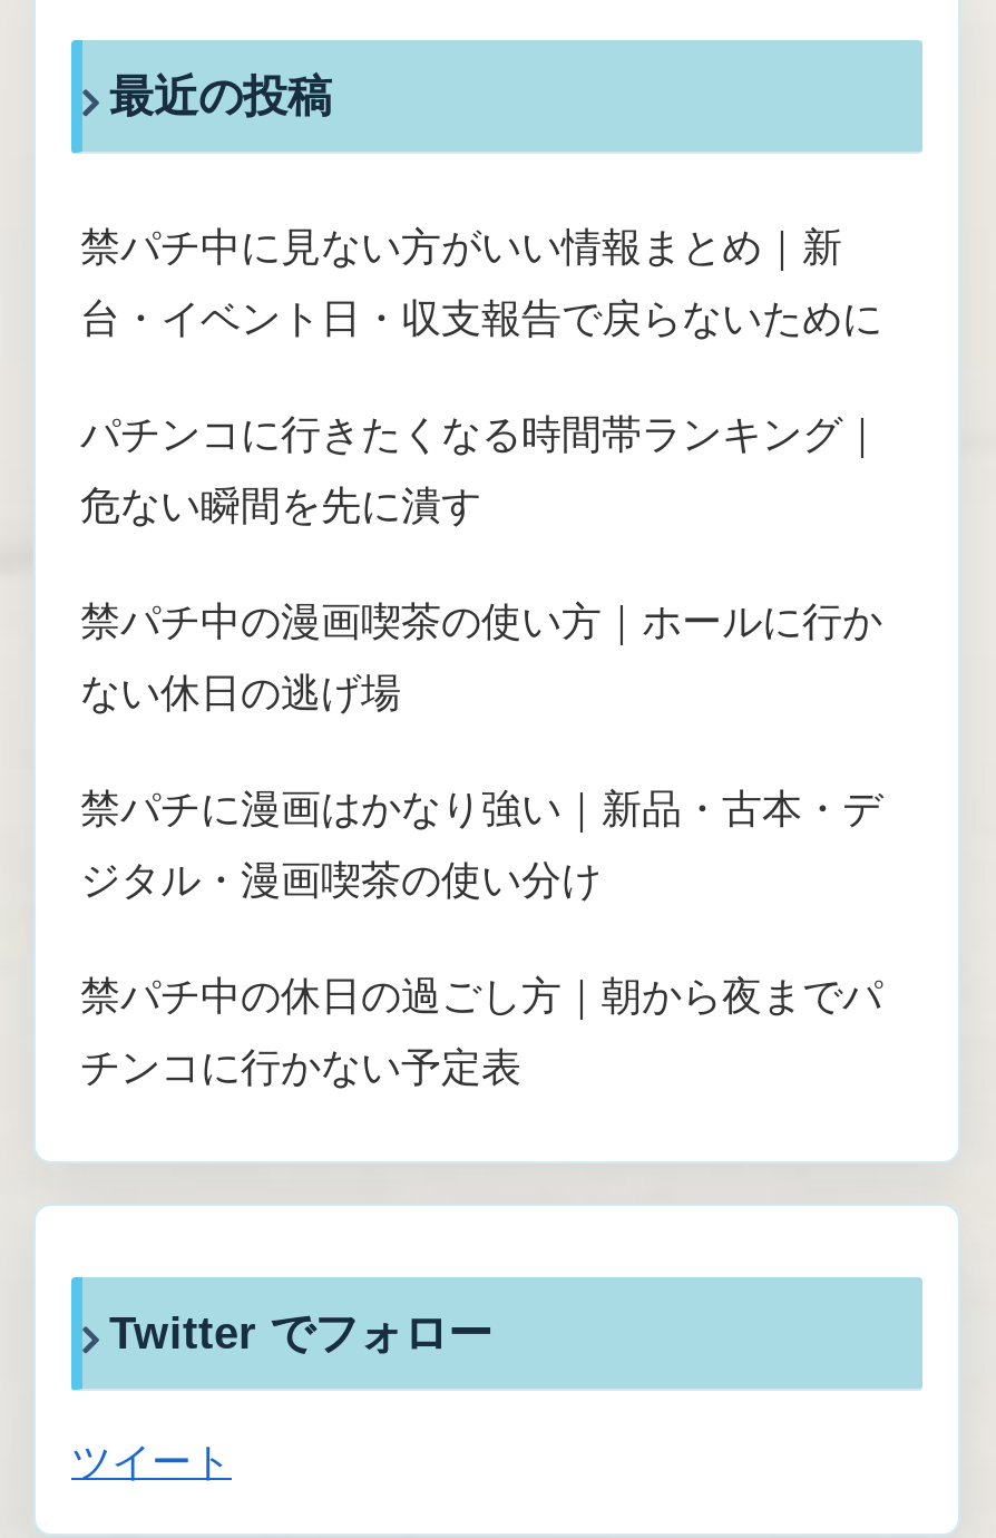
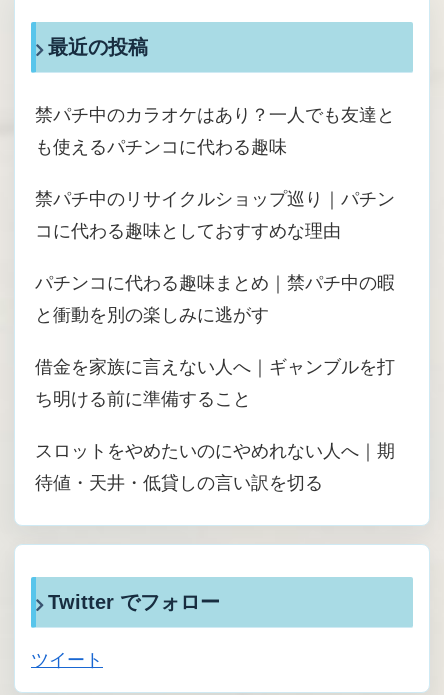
- 禁パチ中に見ない方がいい情報まとめ｜新
+ 禁パチ中のカラオケはあり？一人でも友達と

- 台・イベント日・収支報告で戻らないために
+ も使えるパチンコに代わる趣味

- パチンコに行きたくなる時間帯ランキング｜
+ 禁パチ中のリサイクルショップ巡り｜パチン

- 危ない瞬間を先に潰す
+ コに代わる趣味としておすすめな理由

- 禁パチ中の漫画喫茶の使い方｜ホールに行か
+ パチンコに代わる趣味まとめ｜禁パチ中の暇

- ない休日の逃げ場
+ と衝動を別の楽しみに逃がす

- 禁パチに漫画はかなり強い｜新品・古本・デ
+ 借金を家族に言えない人へ｜ギャンブルを打

- ジタル・漫画喫茶の使い分け
+ ち明ける前に準備すること

- 禁パチ中の休日の過ごし方｜朝から夜までパ
+ スロットをやめたいのにやめれない人へ｜期

- チンコに行かない予定表
+ 待値・天井・低貸しの言い訳を切る
